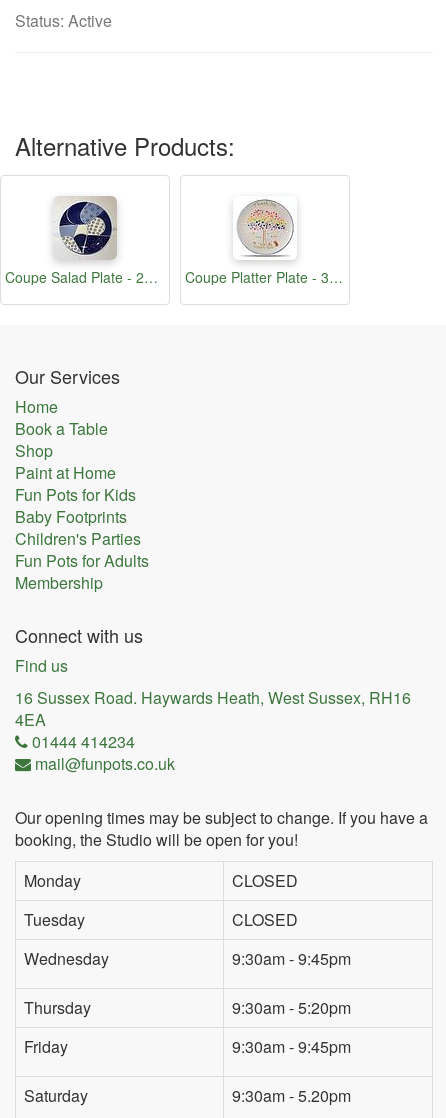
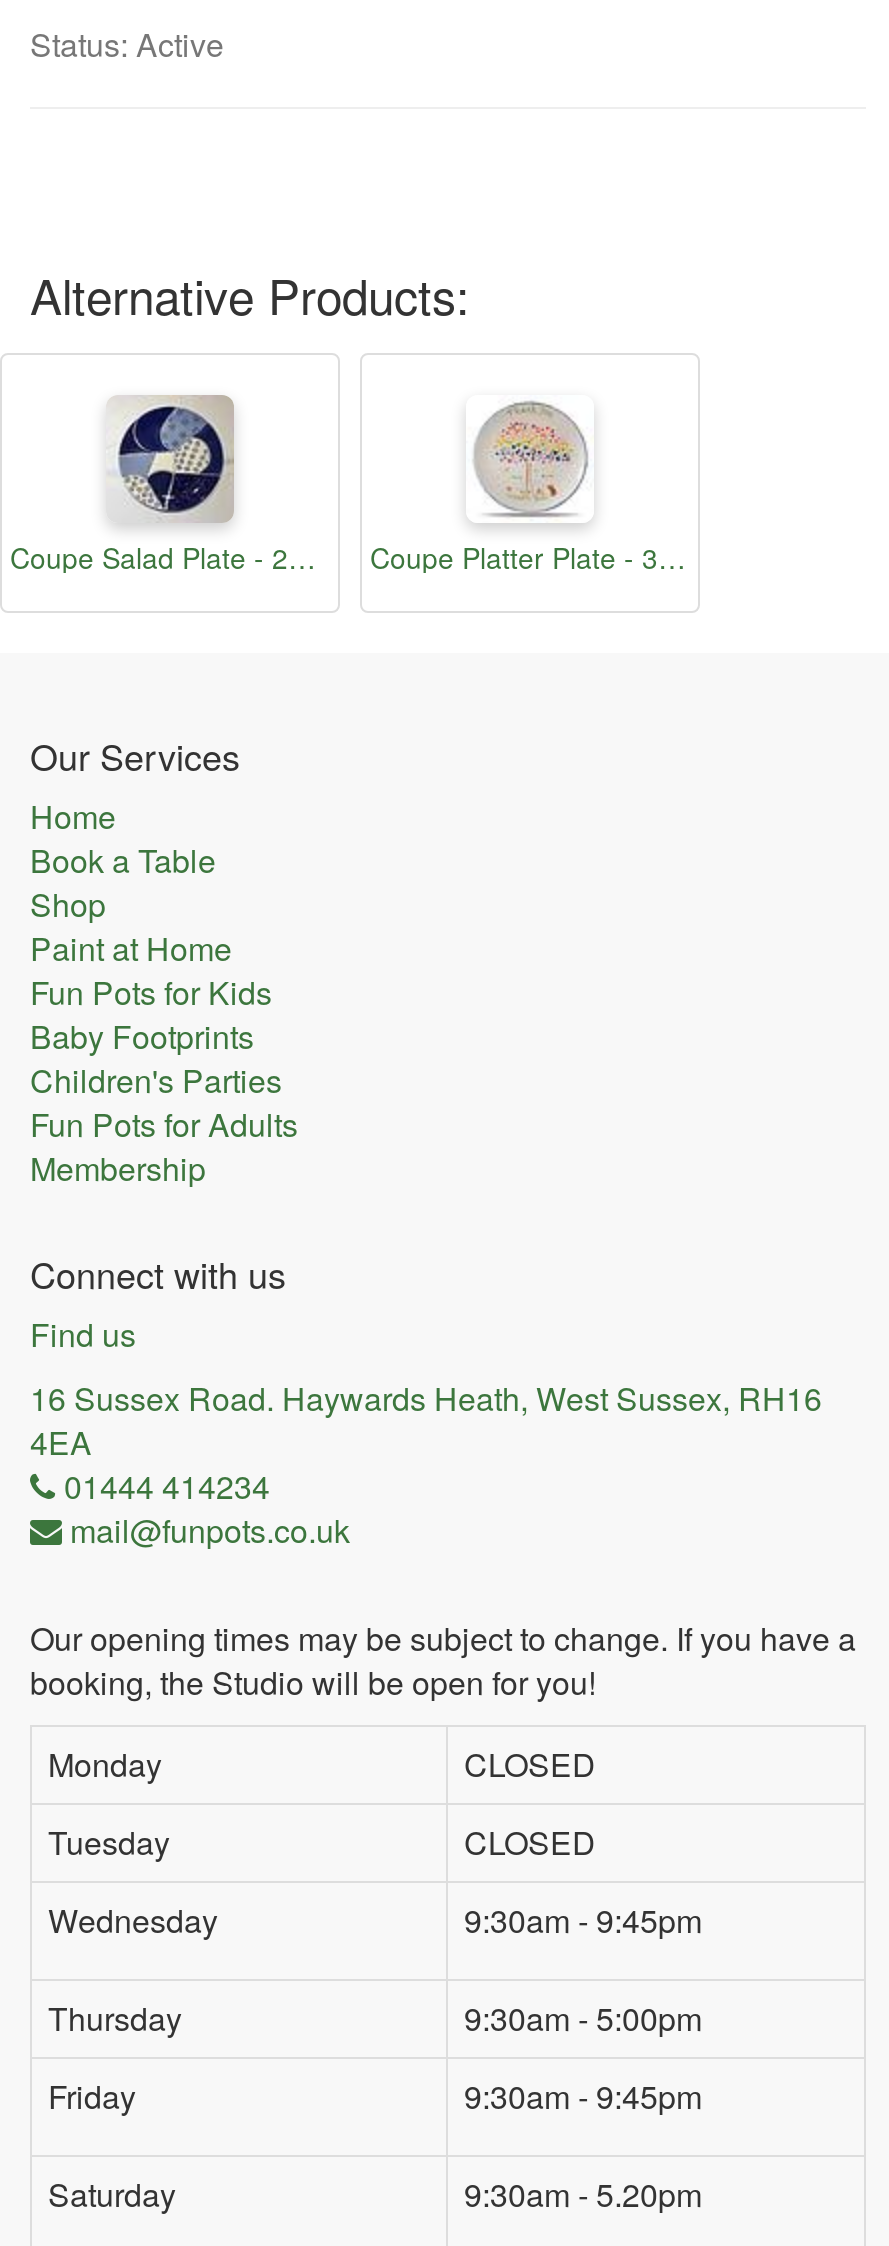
- 9:30am - 5:20pm
+ 9:30am - 5:00pm
